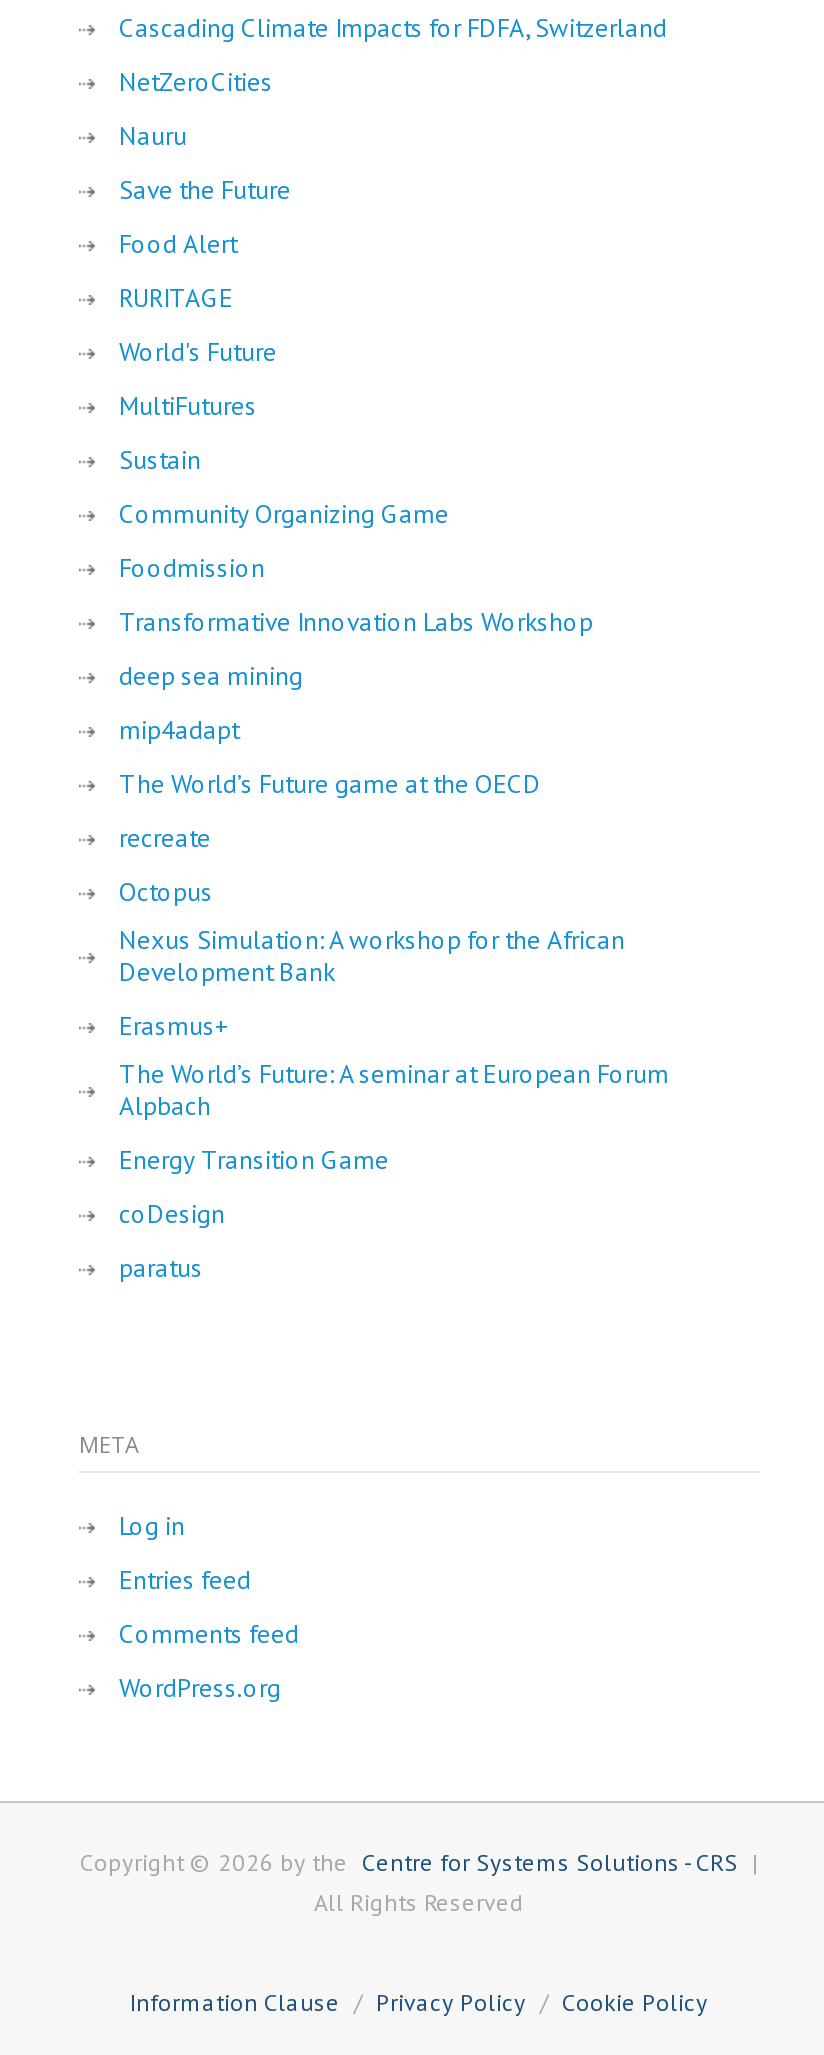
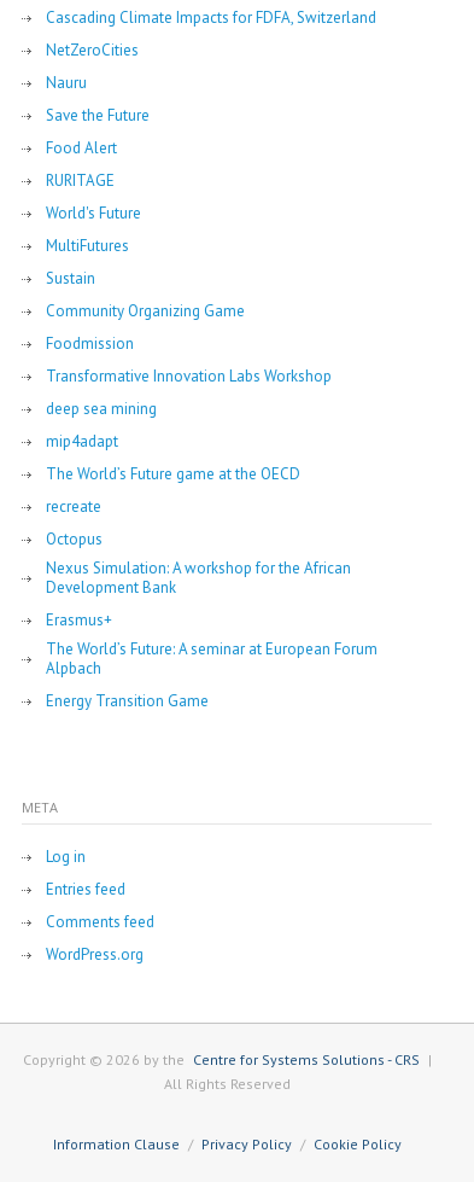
- coDesign
- paratus
